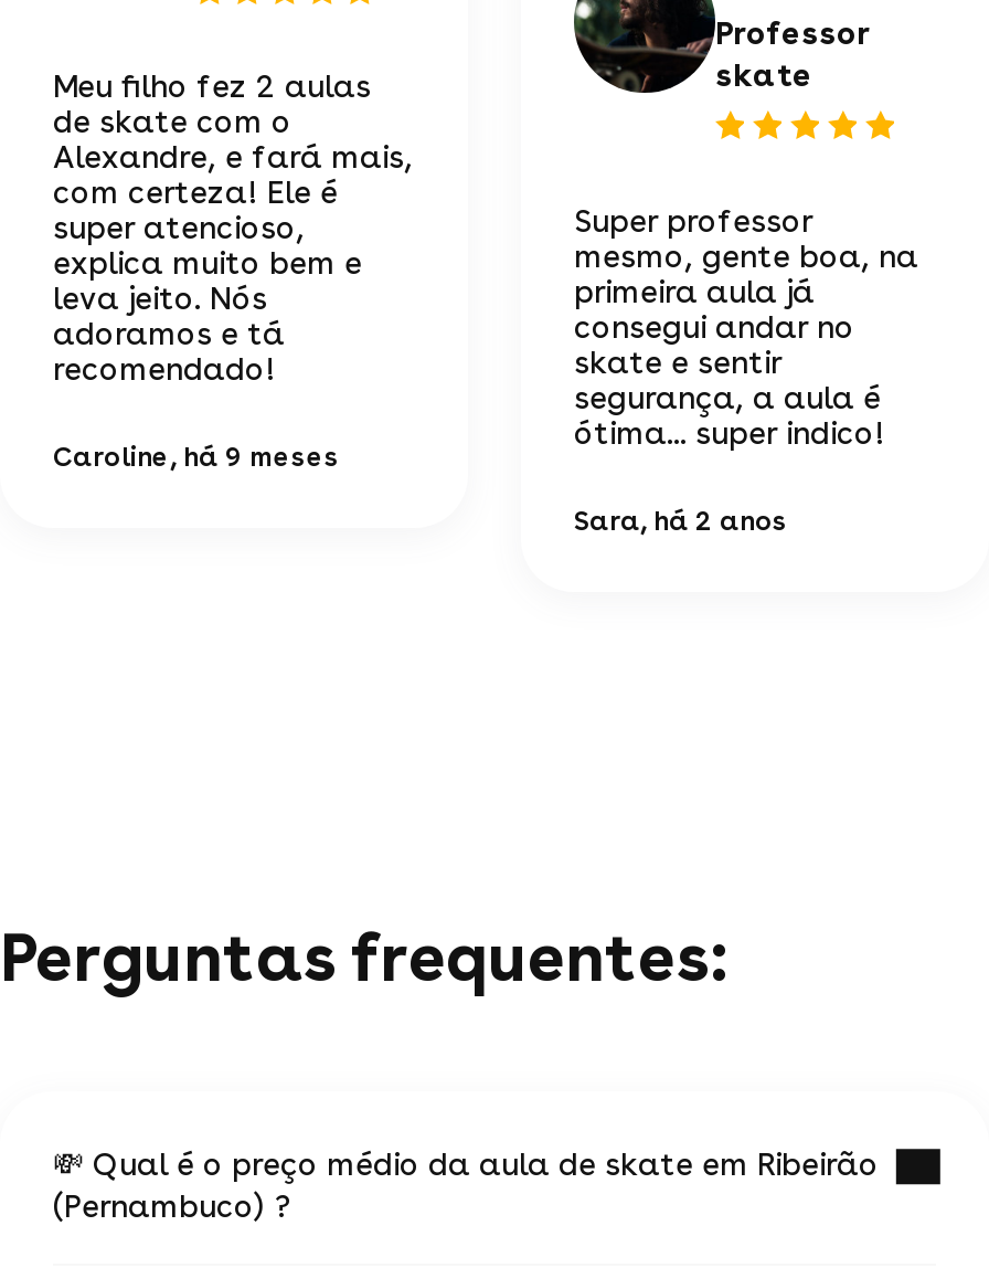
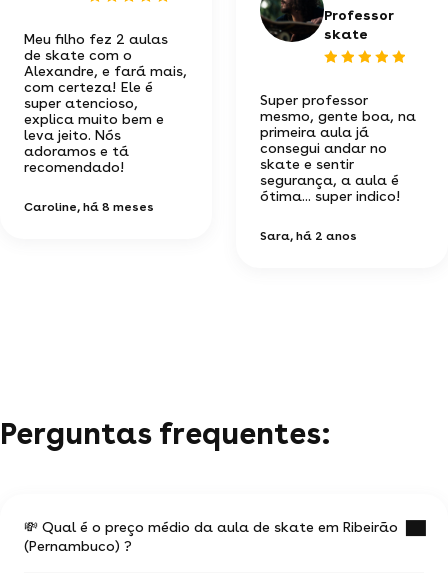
- Caroline, há 9 meses
+ Caroline, há 8 meses
